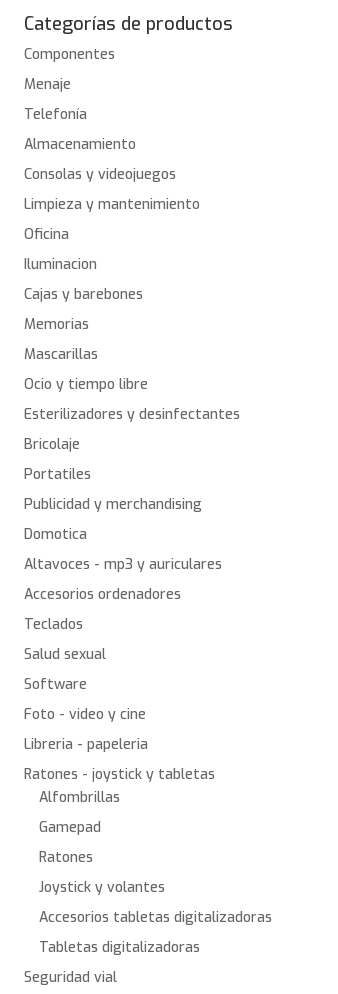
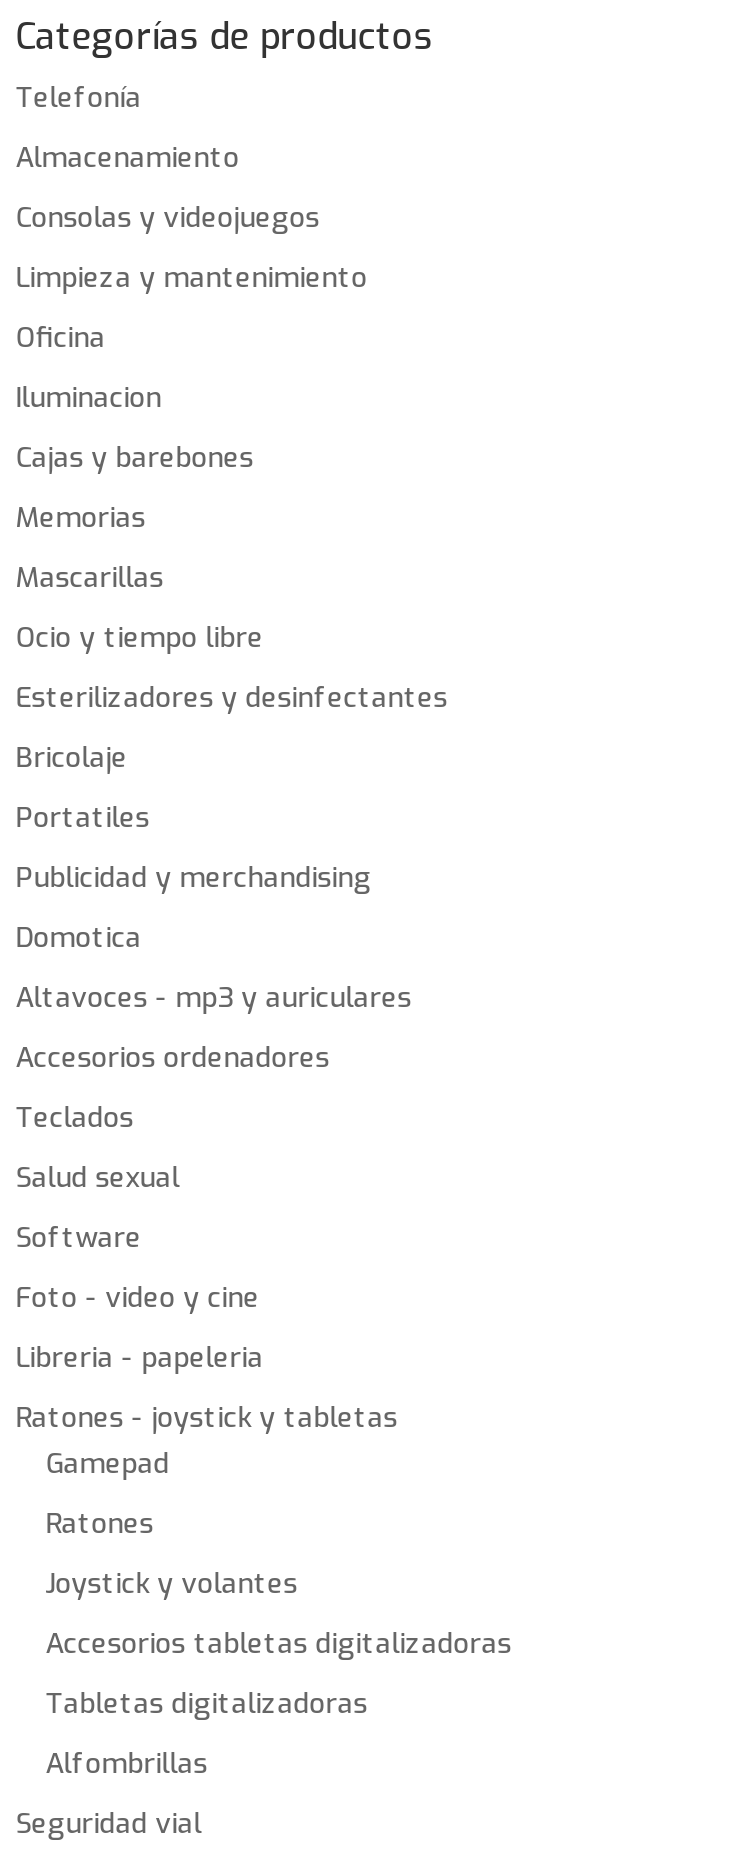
- Componentes
- Menaje

moved down: Alfombrillas

moved up: Gamepad | Ratones | Joystick y volantes | Accesorios tabletas digitalizadoras | Tabletas digitalizadoras
